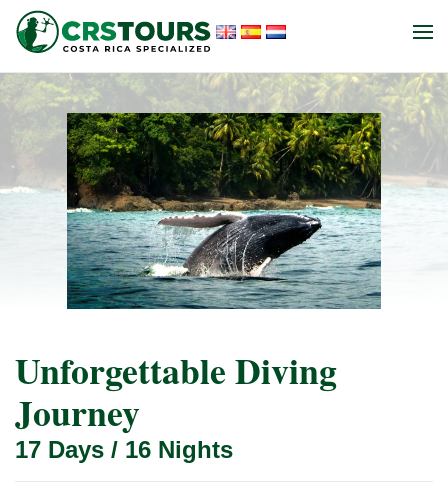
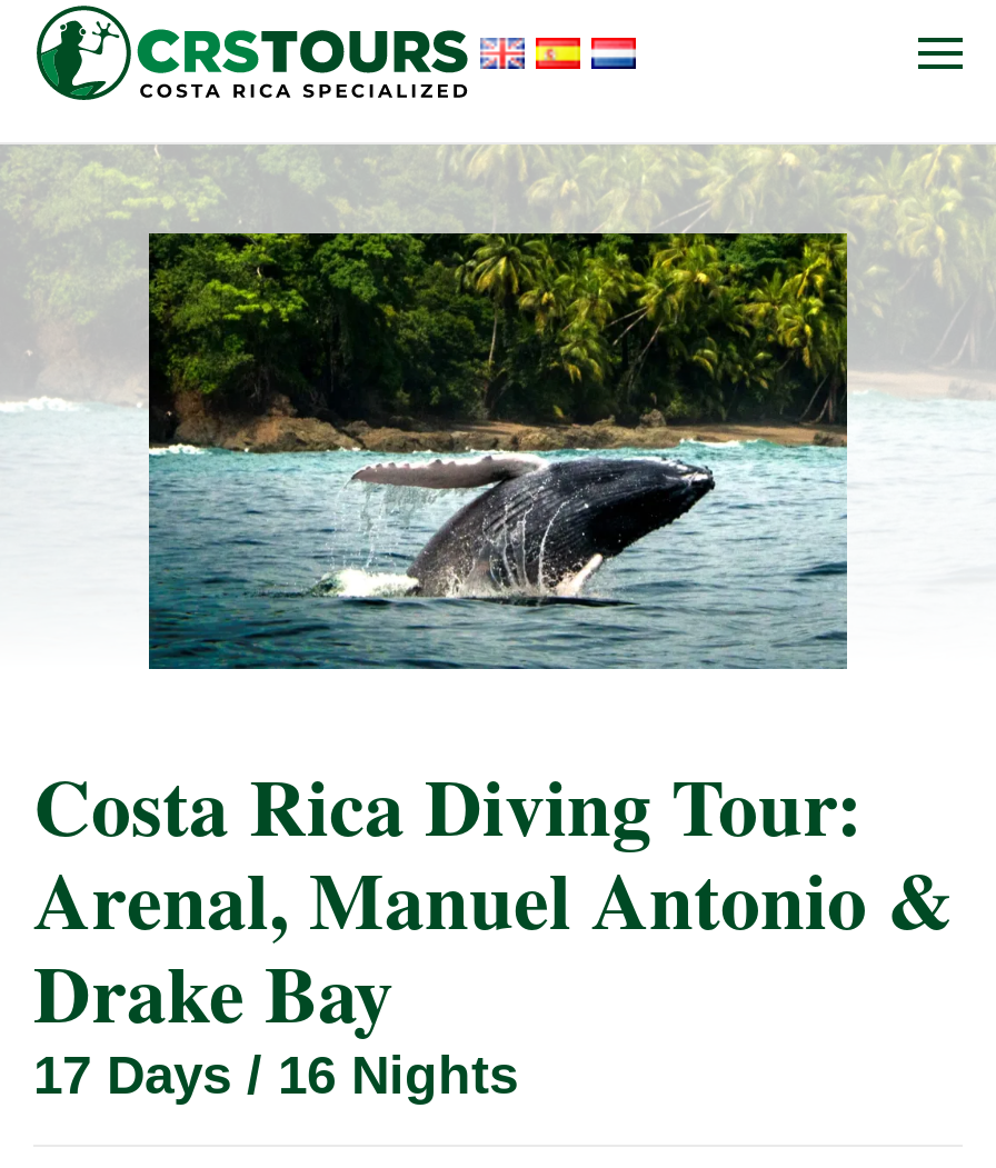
- Unforgettable Diving
- Journey
+ Costa Rica Diving Tour:
+ Arenal, Manuel Antonio &
+ Drake Bay
